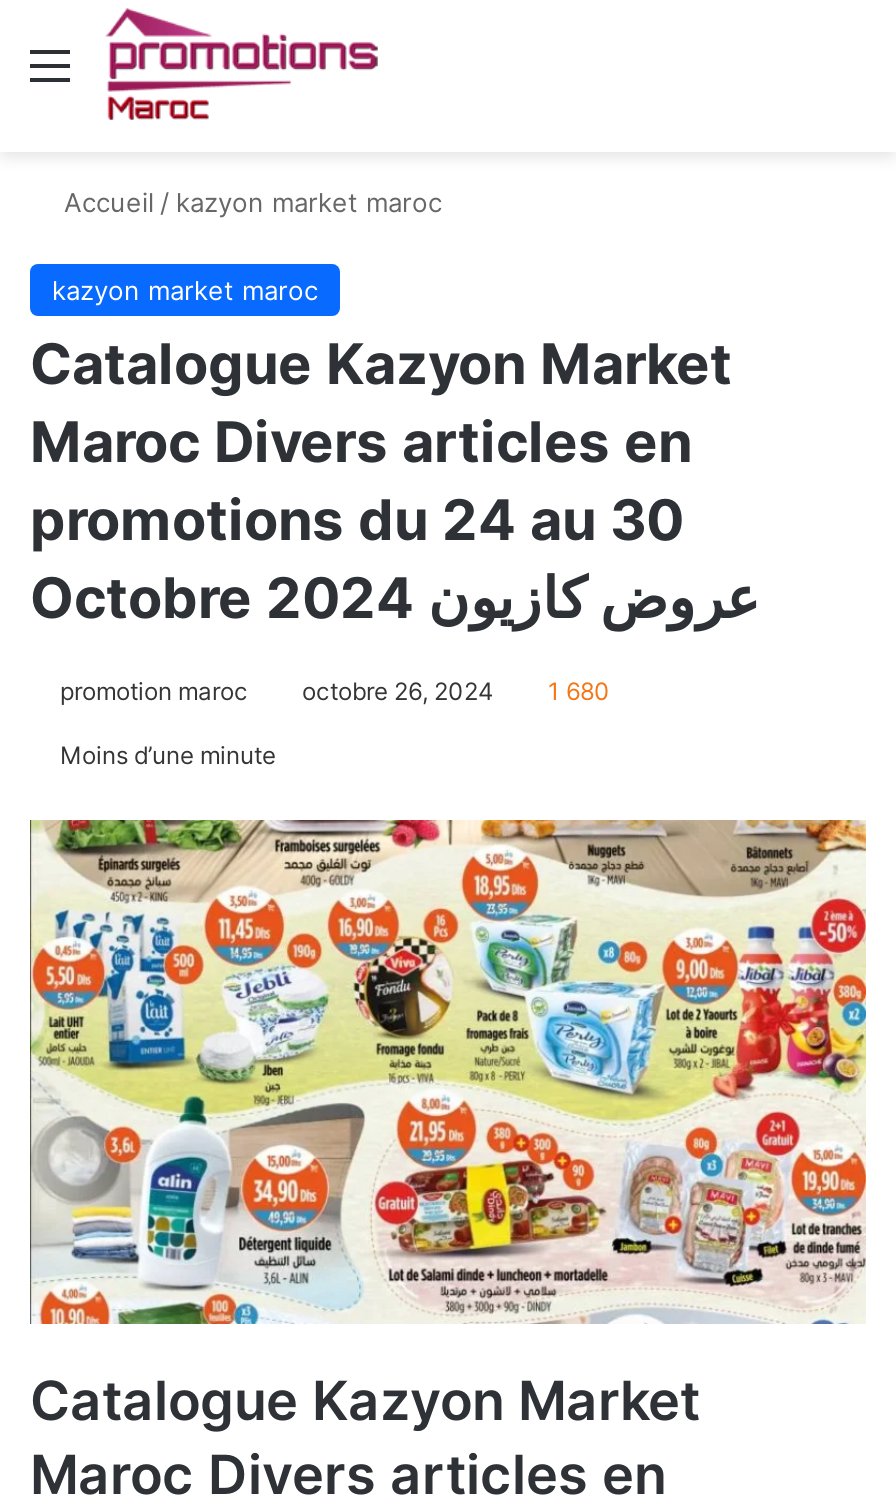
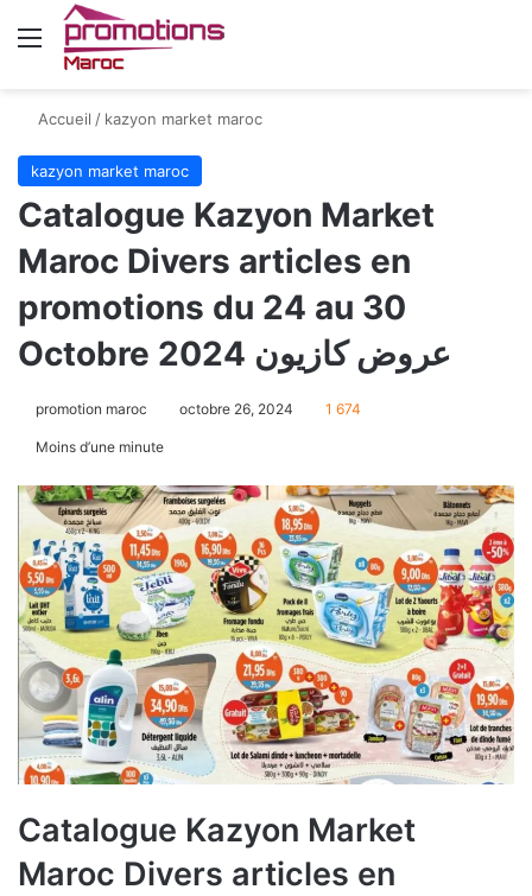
- promotion maroc octobre 26, 2024 1 680
+ promotion maroc octobre 26, 2024 1 674
